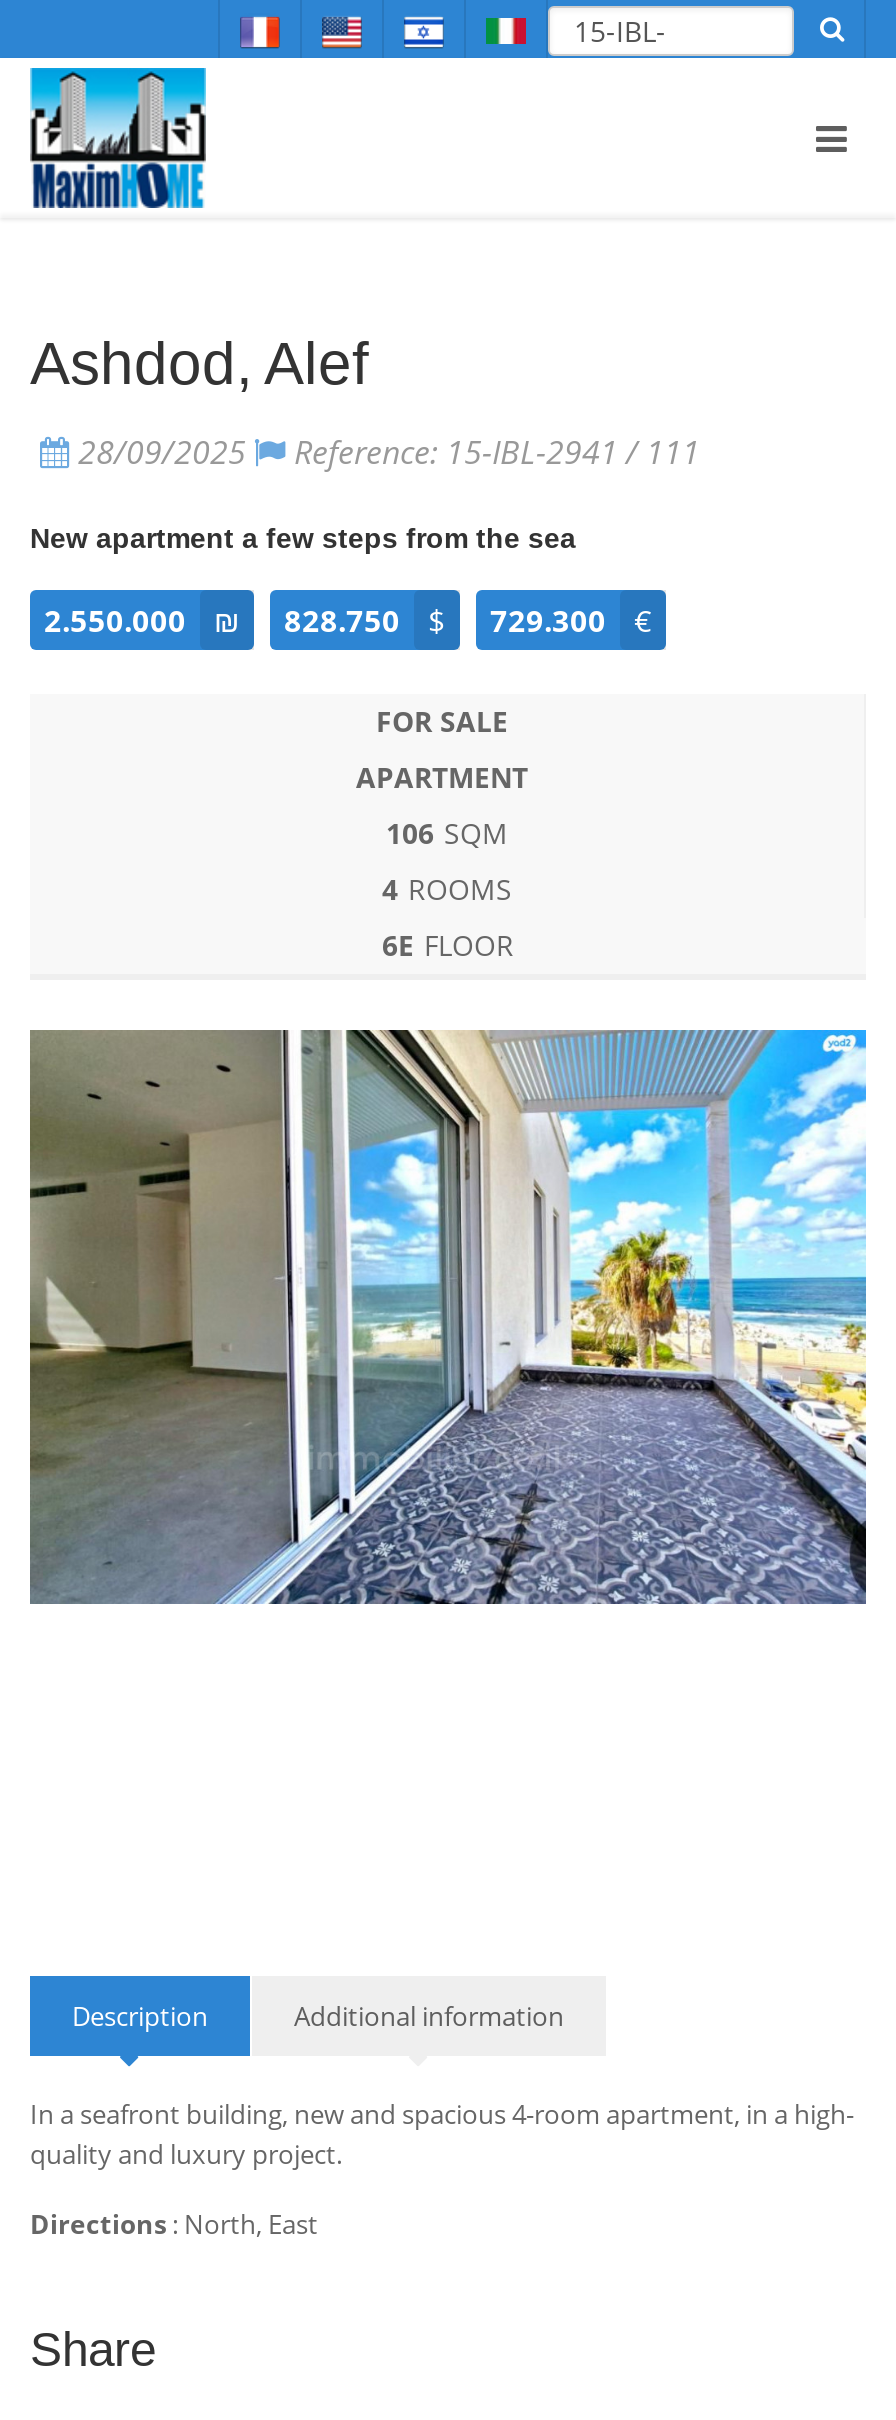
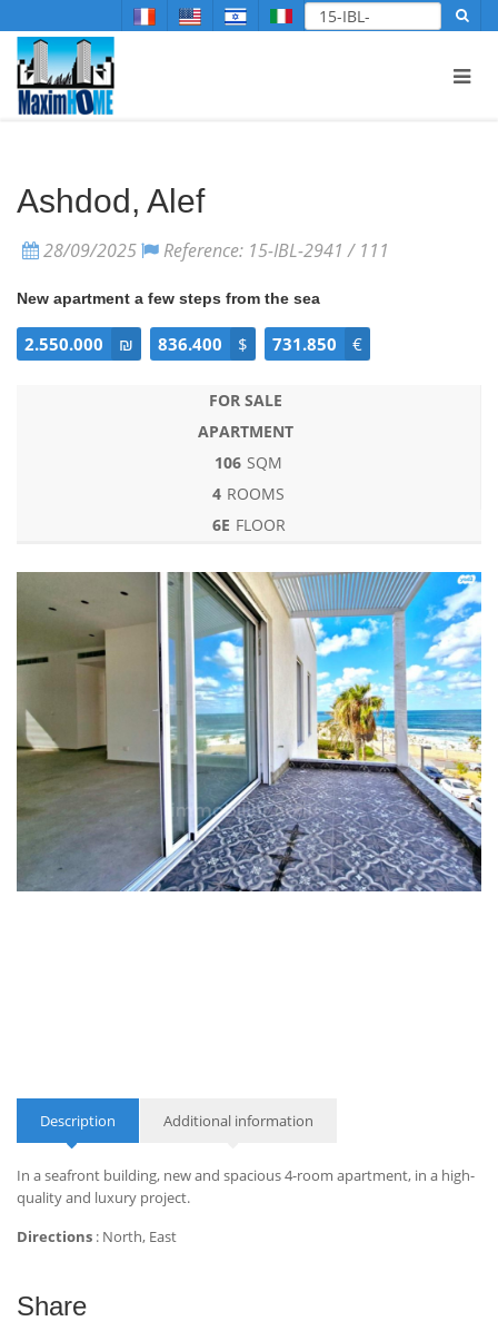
- 828.750
+ 836.400

- 729.300
+ 731.850
